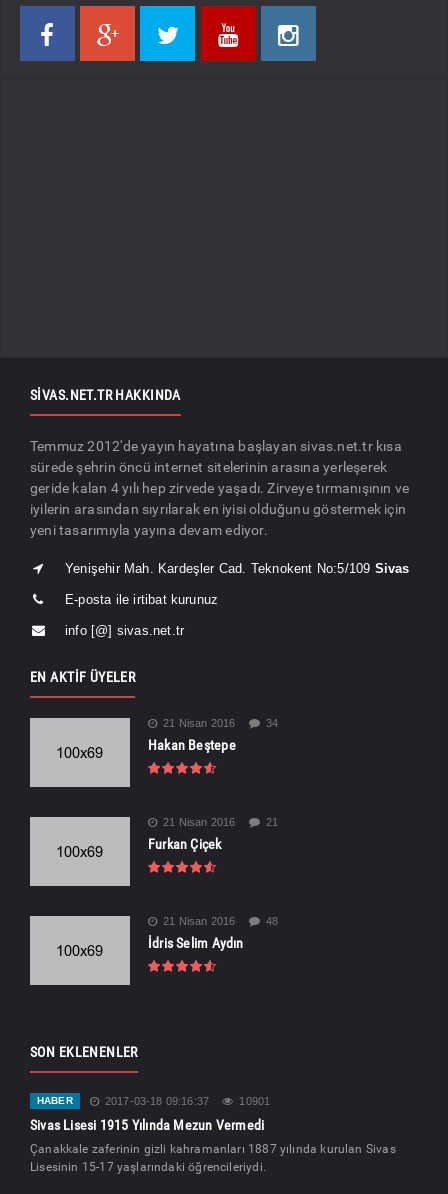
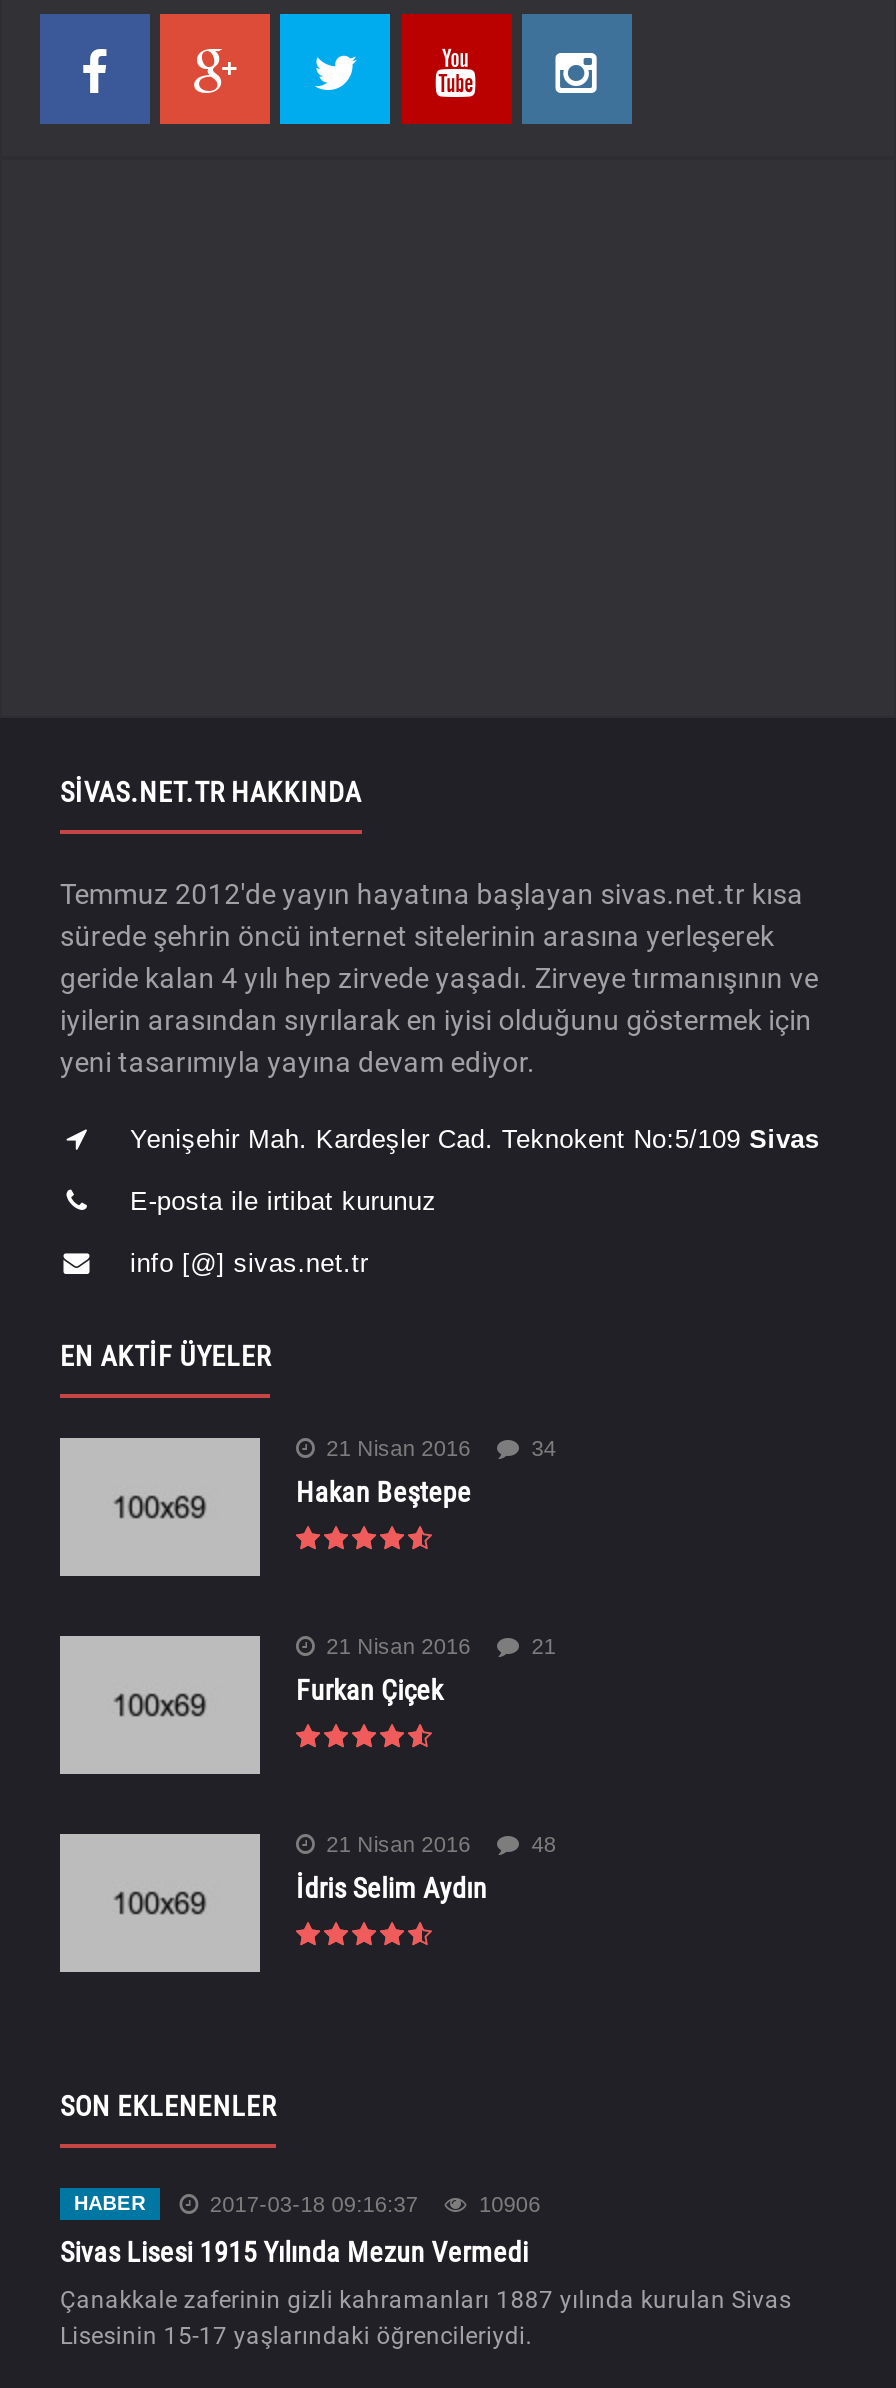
- 10901
+ 10906
